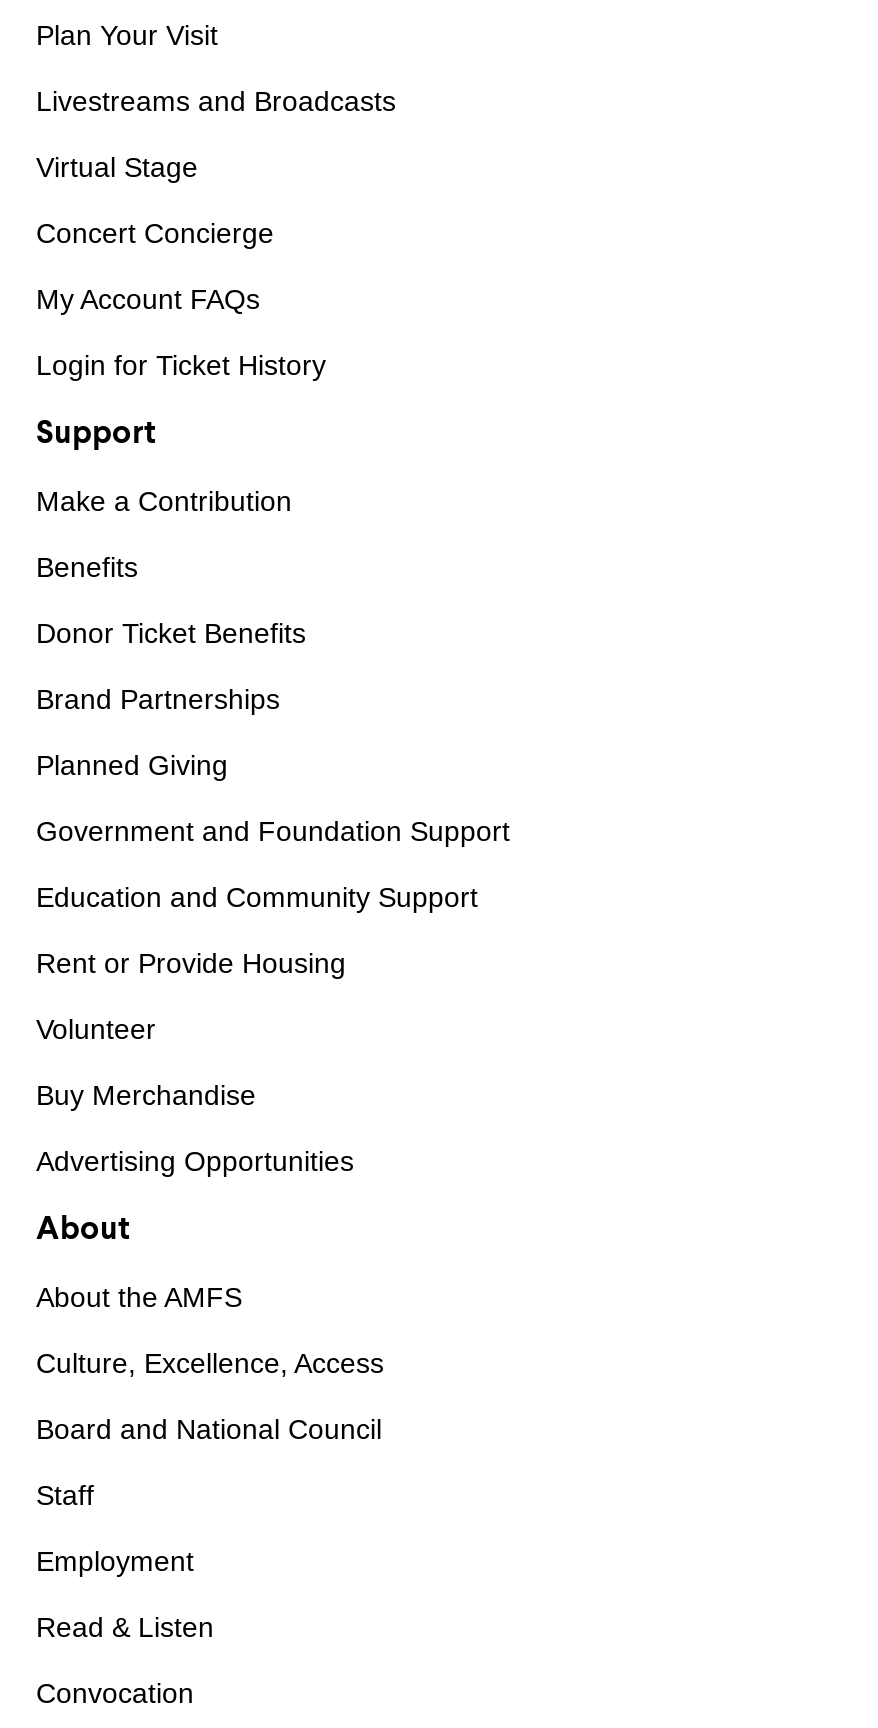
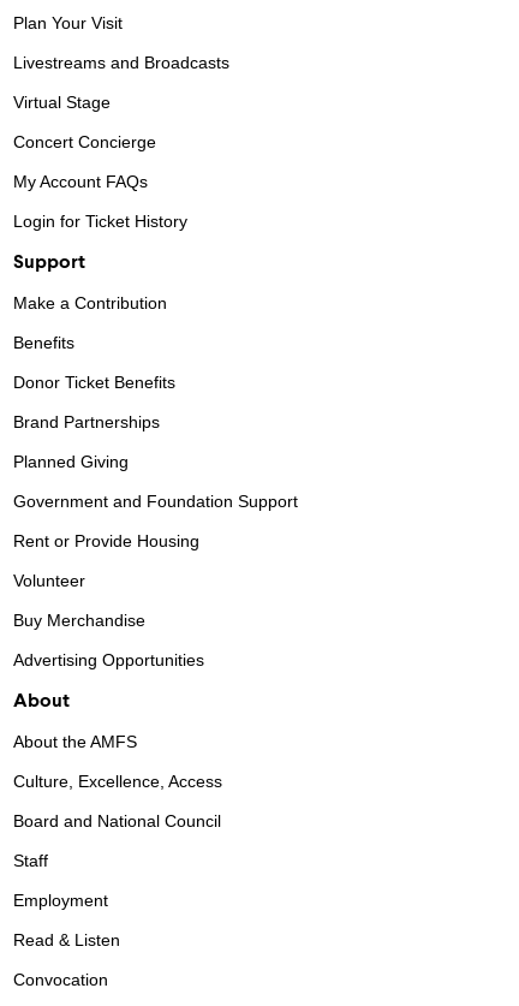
- Education and Community Support
